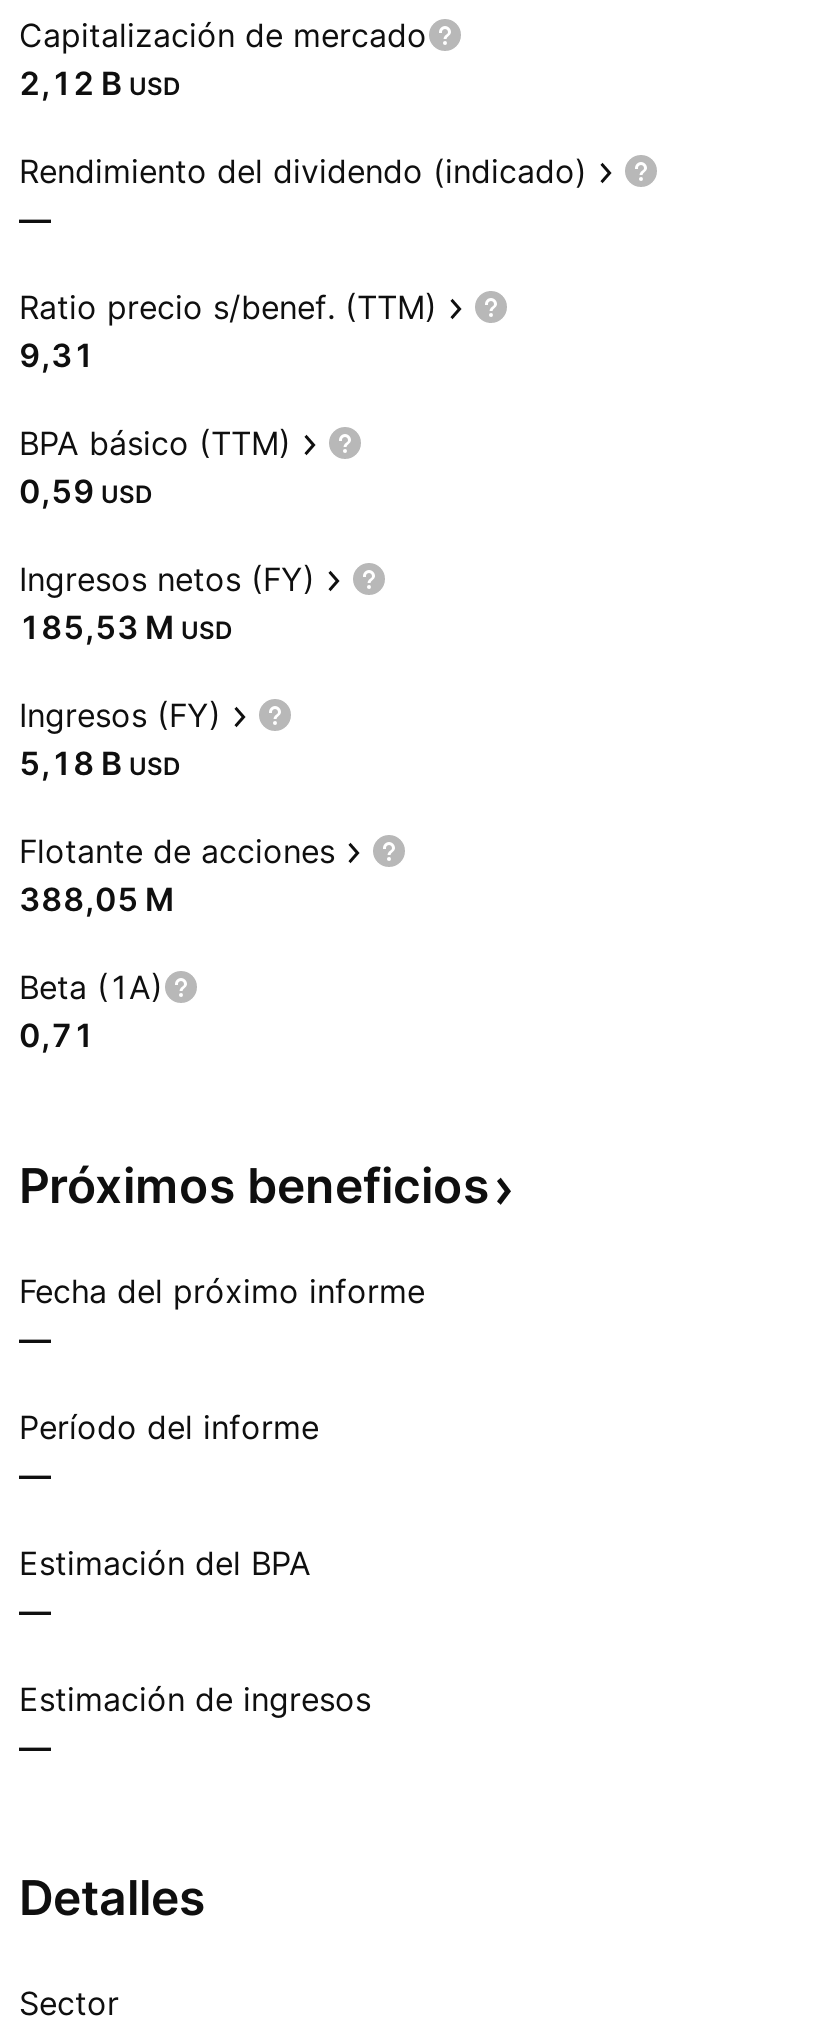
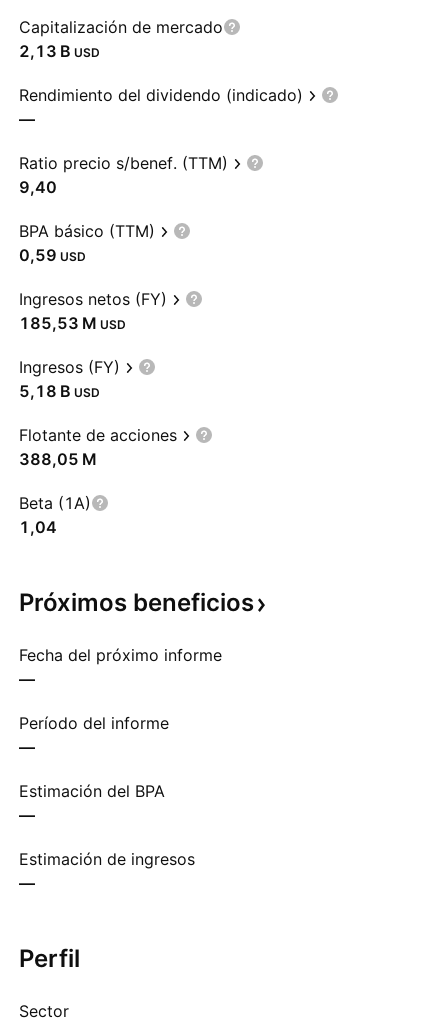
- 2,12 B USD
+ 2,13 B USD

- 9,31
+ 9,40

- 0,71
+ 1,04

- Detalles
+ Perfil
